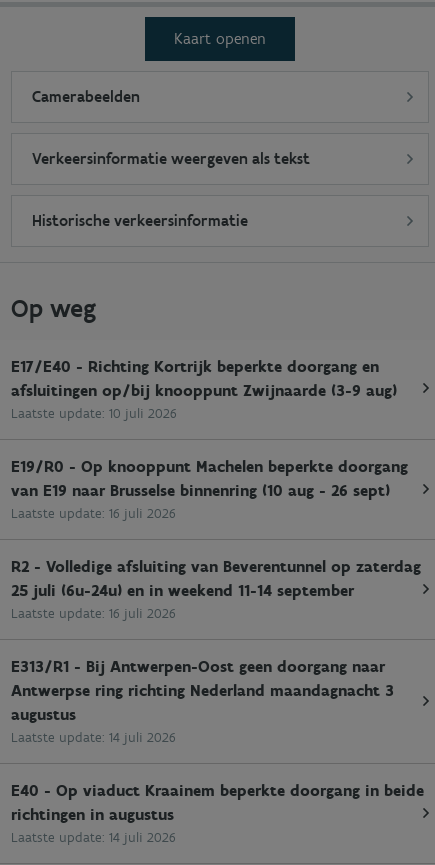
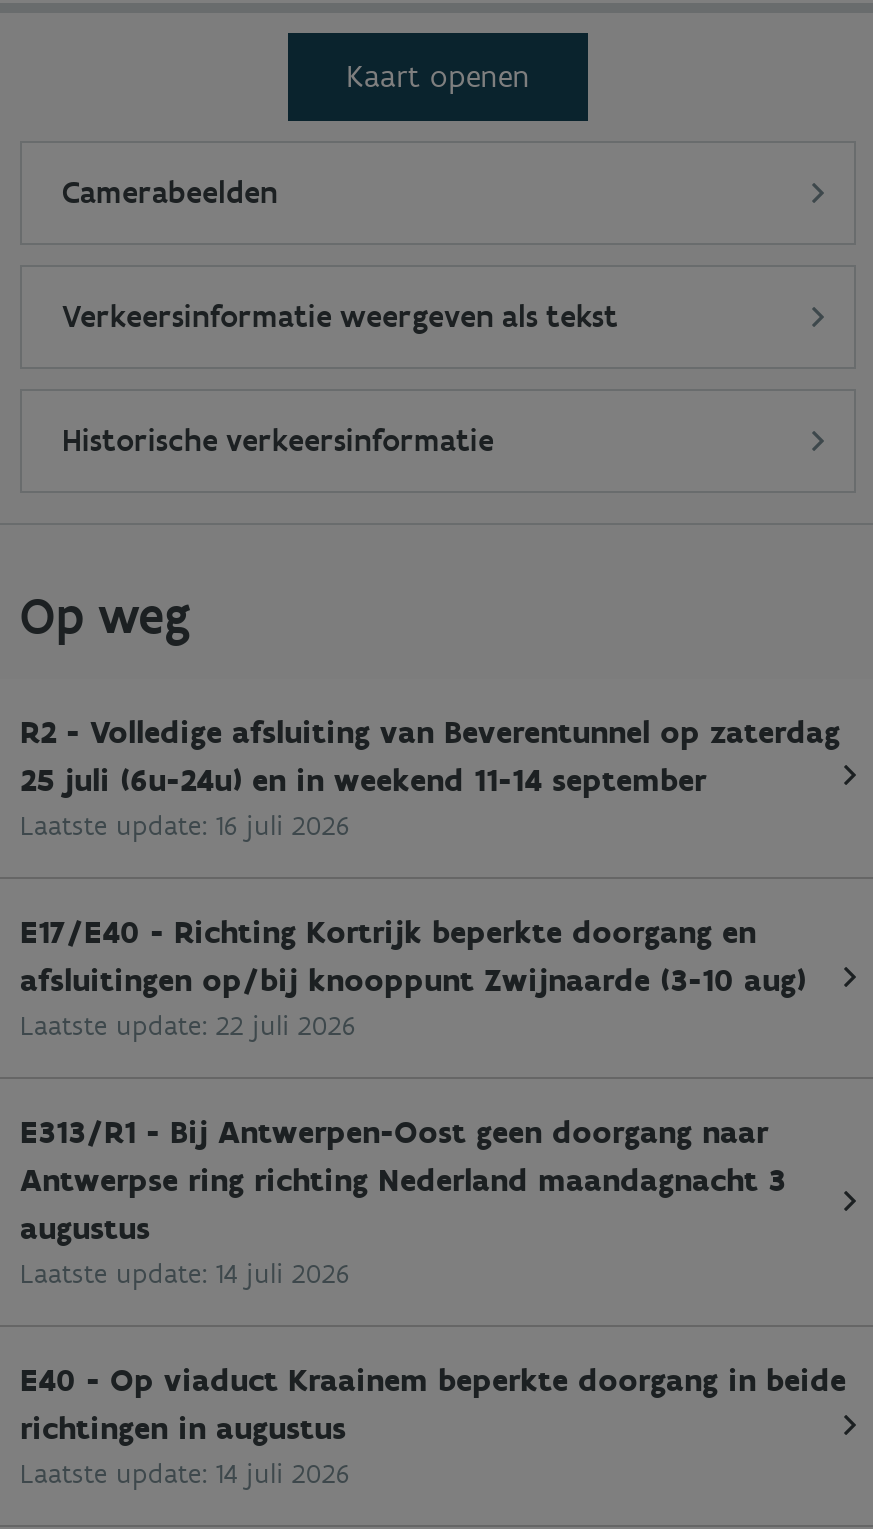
moved down: E17/E40 - Richting Kortrijk beperkte doorgang en

- afsluitingen op/bij knooppunt Zwijnaarde (3-9 aug)
- Laatste update: 10 juli 2026
- E19/R0 - Op knooppunt Machelen beperkte doorgang
- van E19 naar Brusselse binnenring (10 aug - 26 sept)
- Laatste update: 16 juli 2026

moved up: R2 - Volledige afsluiting van Beverentunnel op zaterdag | 25 juli (6u-24u) en in weekend 11-14 september | Laatste update: 16 juli 2026

+ afsluitingen op/bij knooppunt Zwijnaarde (3-10 aug)
+ Laatste update: 22 juli 2026
